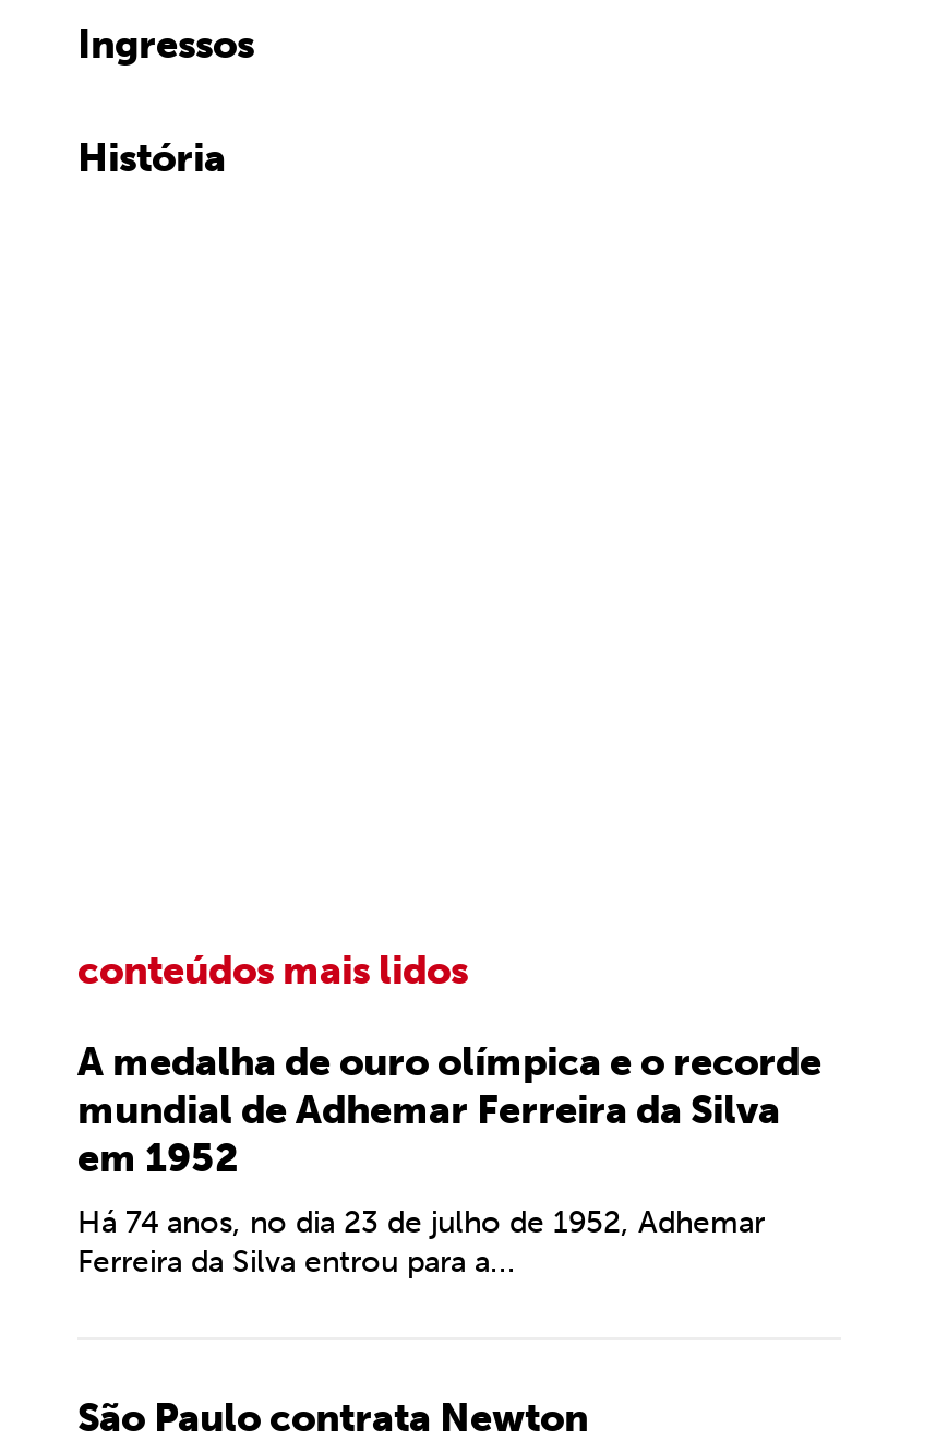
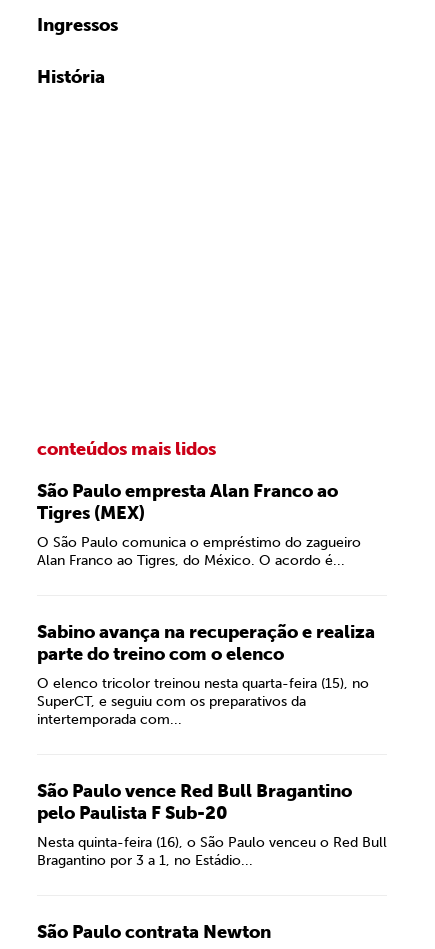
- A medalha de ouro olímpica e o recorde
- mundial de Adhemar Ferreira da Silva
- em 1952
- Há 74 anos, no dia 23 de julho de 1952, Adhemar
- Ferreira da Silva entrou para a...
+ São Paulo empresta Alan Franco ao
+ Tigres (MEX)
+ O São Paulo comunica o empréstimo do zagueiro
+ Alan Franco ao Tigres, do México. O acordo é...
+ Sabino avança na recuperação e realiza
+ parte do treino com o elenco
+ O elenco tricolor treinou nesta quarta-feira (15), no
+ SuperCT, e seguiu com os preparativos da
+ intertemporada com...
+ São Paulo vence Red Bull Bragantino
+ pelo Paulista F Sub-20
+ Nesta quinta-feira (16), o São Paulo venceu o Red Bull
+ Bragantino por 3 a 1, no Estádio...
